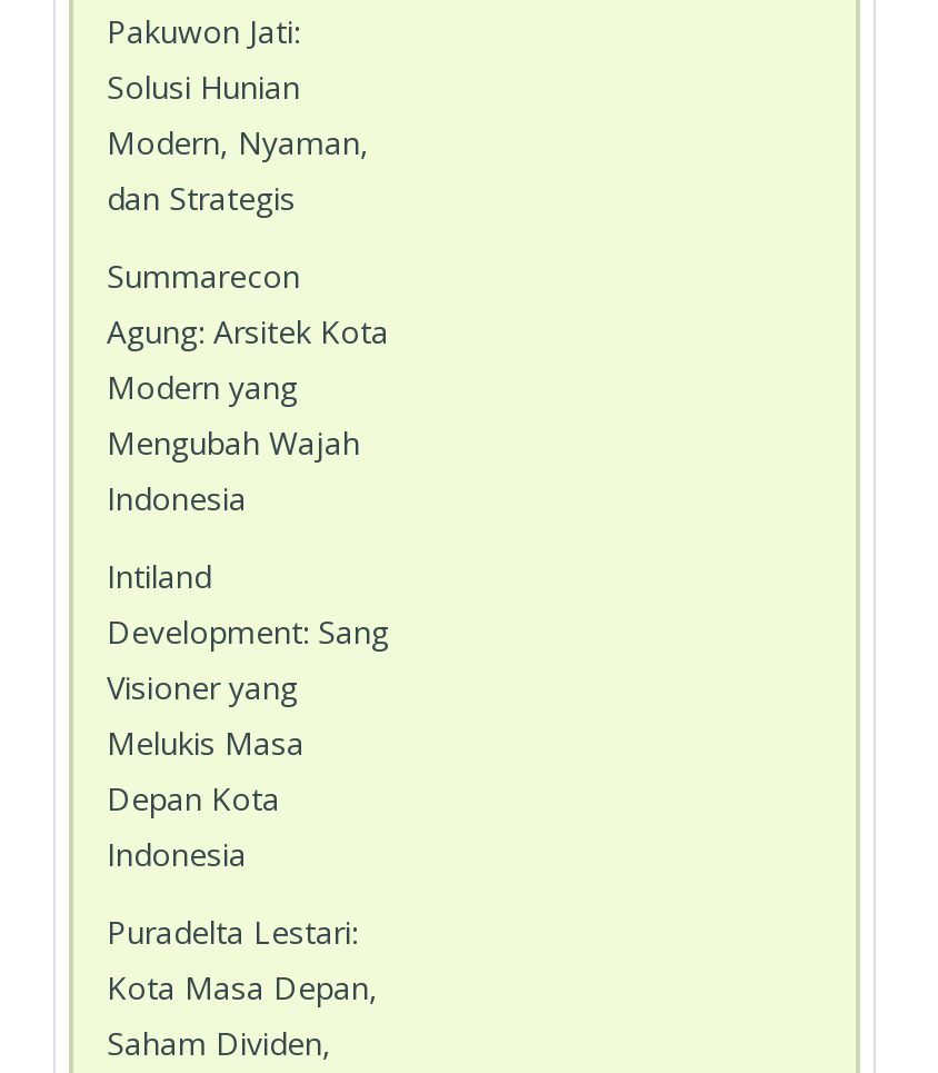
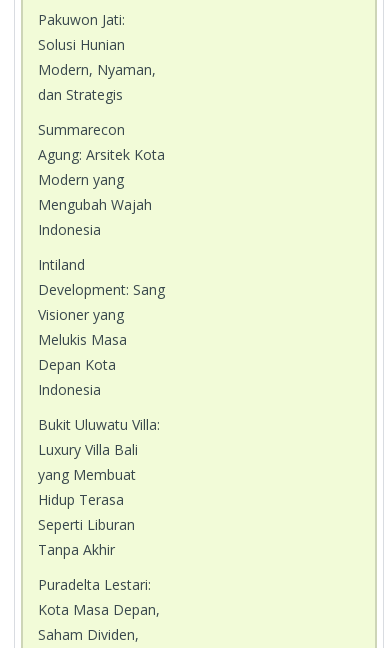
+ Bukit Uluwatu Villa:
+ Luxury Villa Bali
+ yang Membuat
+ Hidup Terasa
+ Seperti Liburan
+ Tanpa Akhir
